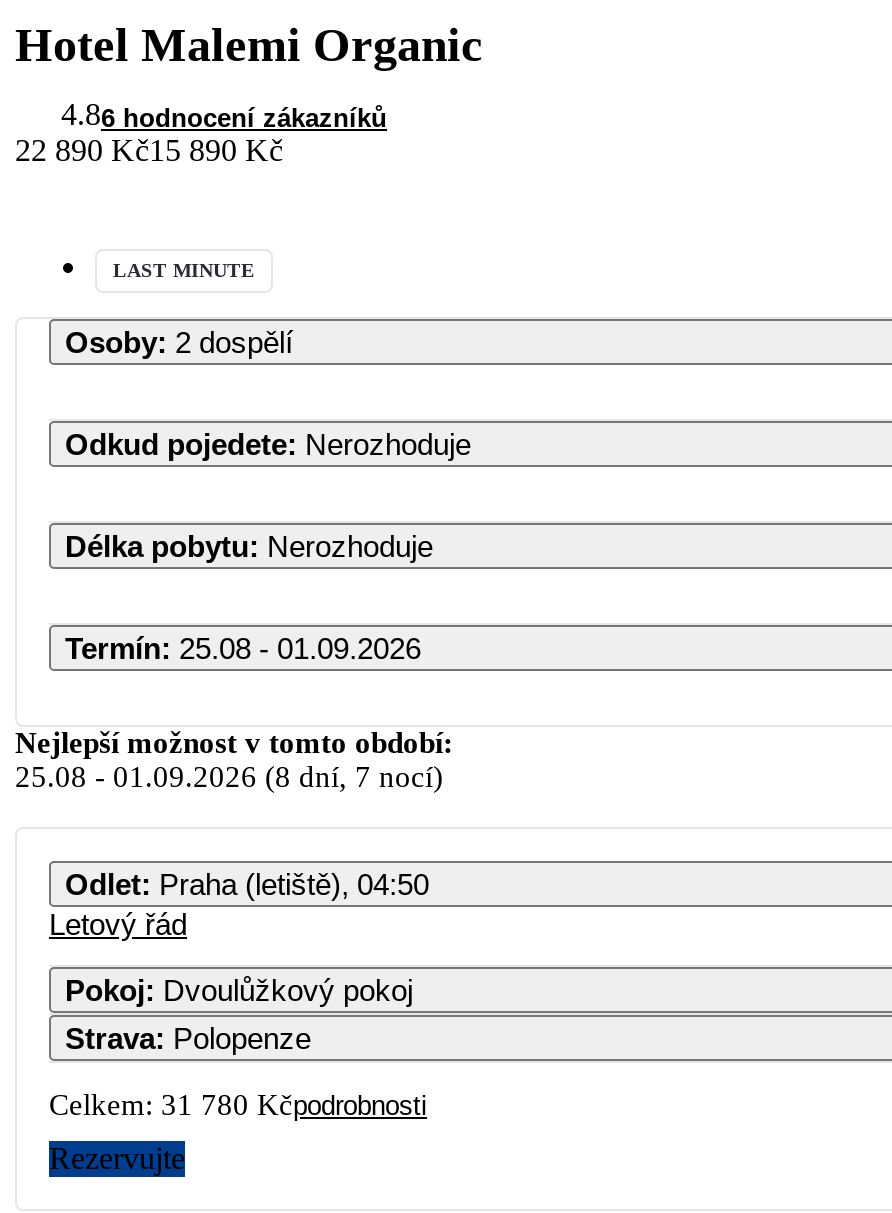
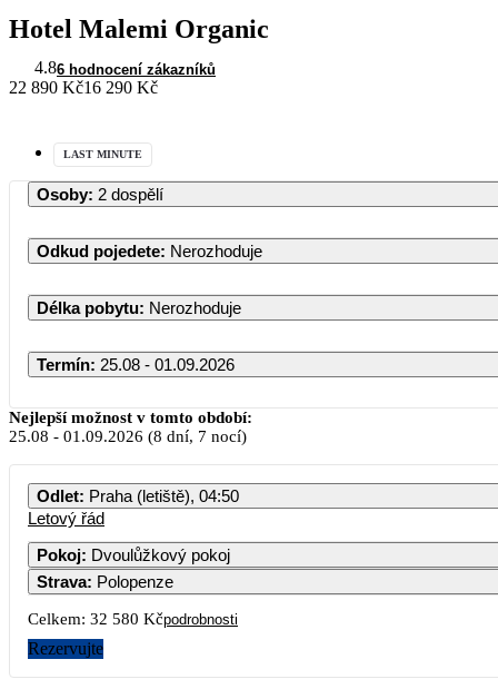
- 22 890 Kč15 890 Kč
+ 22 890 Kč16 290 Kč

- Celkem: 31 780 Kčpodrobnosti
+ Celkem: 32 580 Kčpodrobnosti
